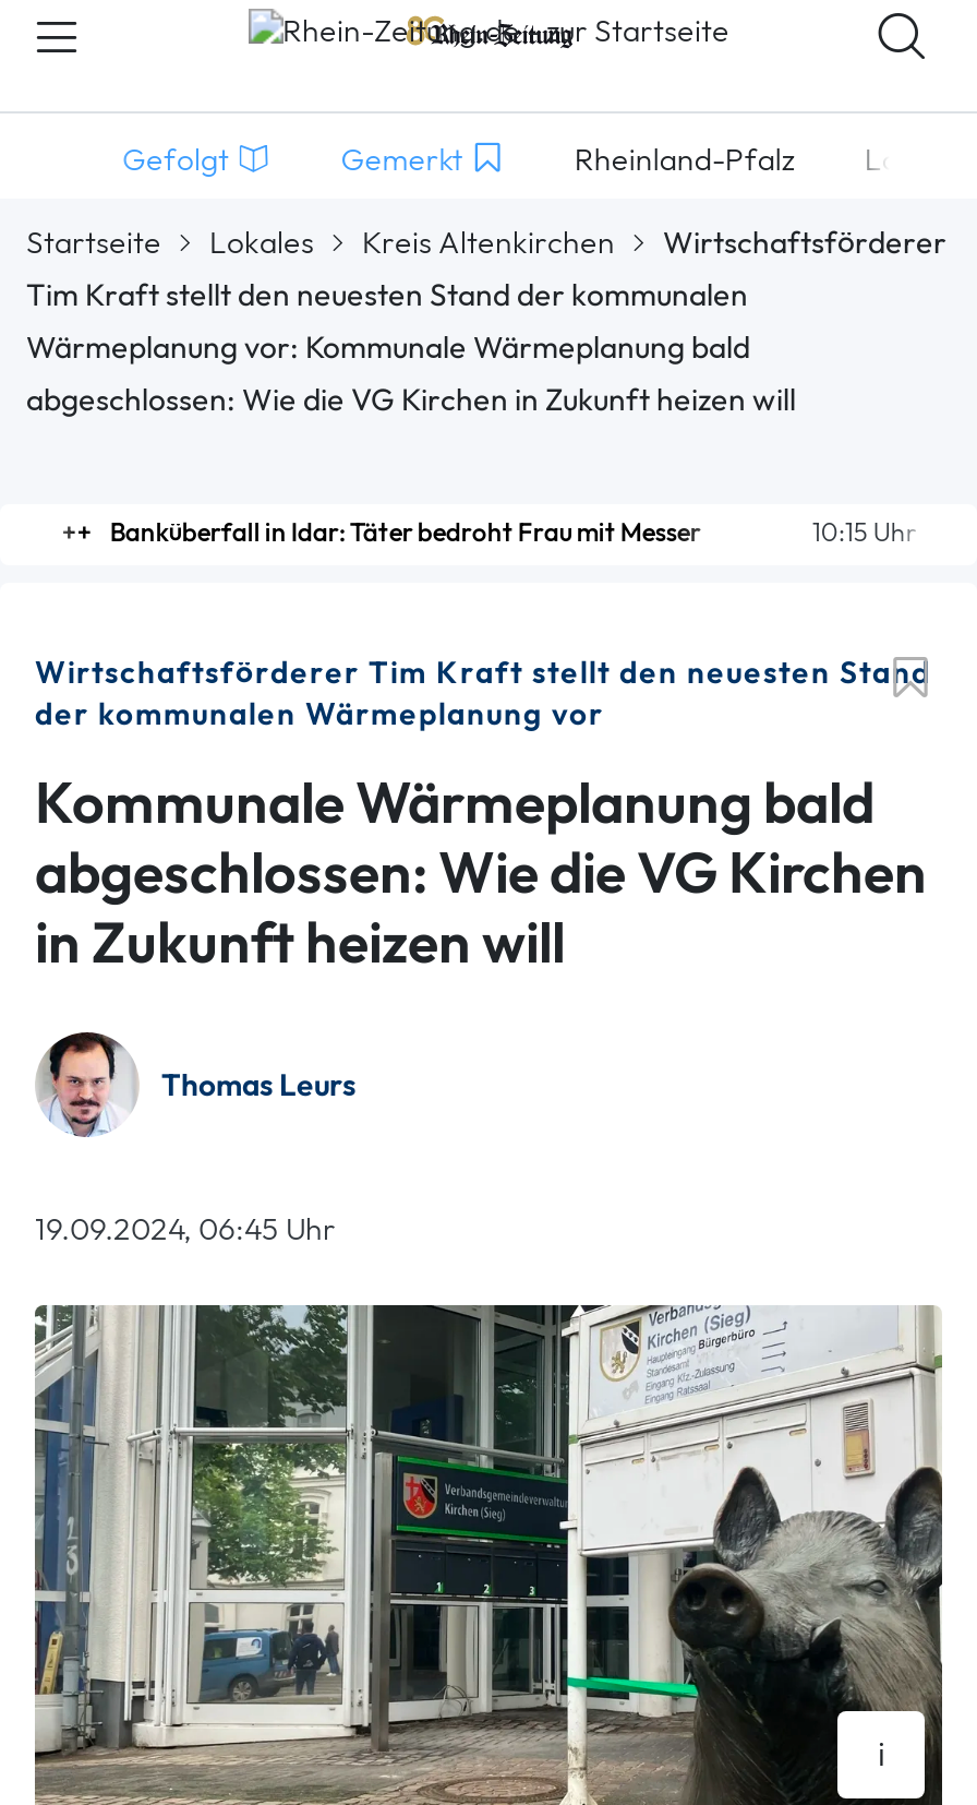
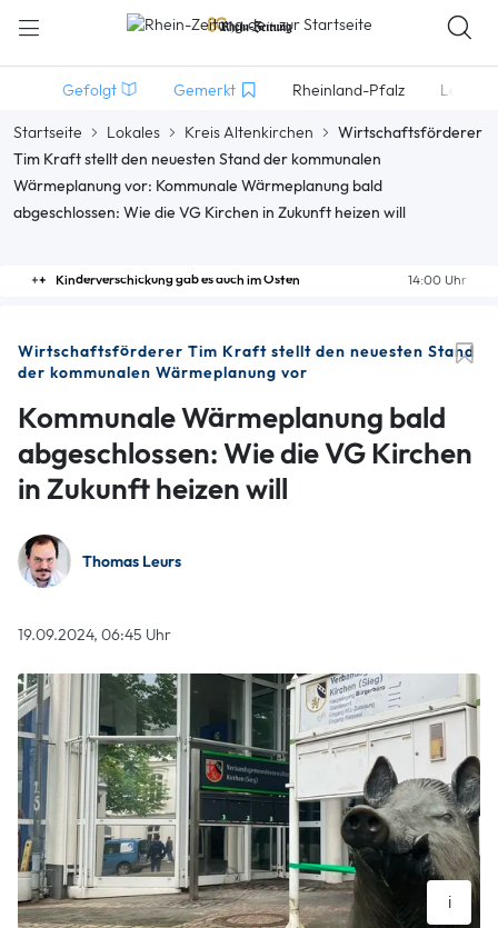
- 10:15 Uhr
- Banküberfall in Idar: Täter bedroht Frau mit Messer
+ 14:00 Uhr
+ Kinderverschickung gab es auch im Osten
